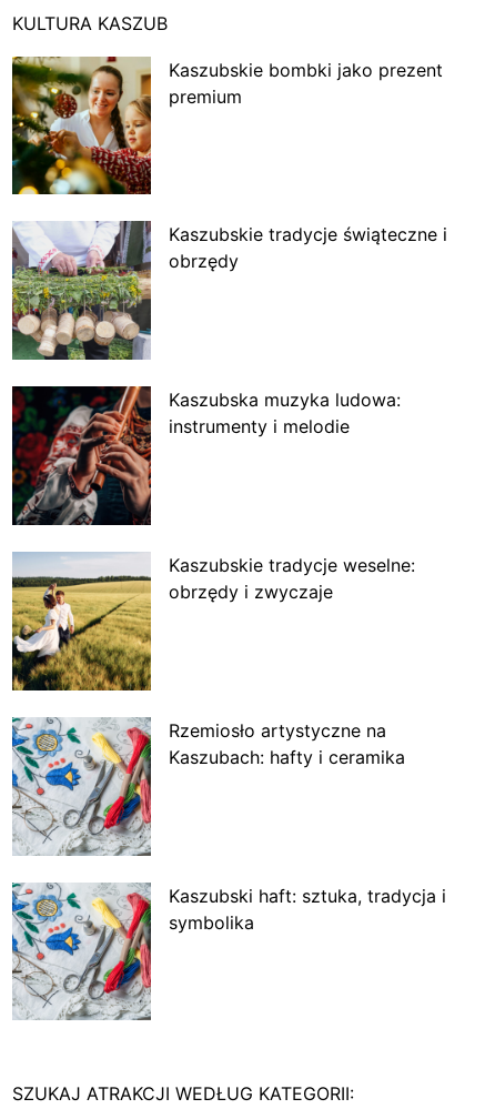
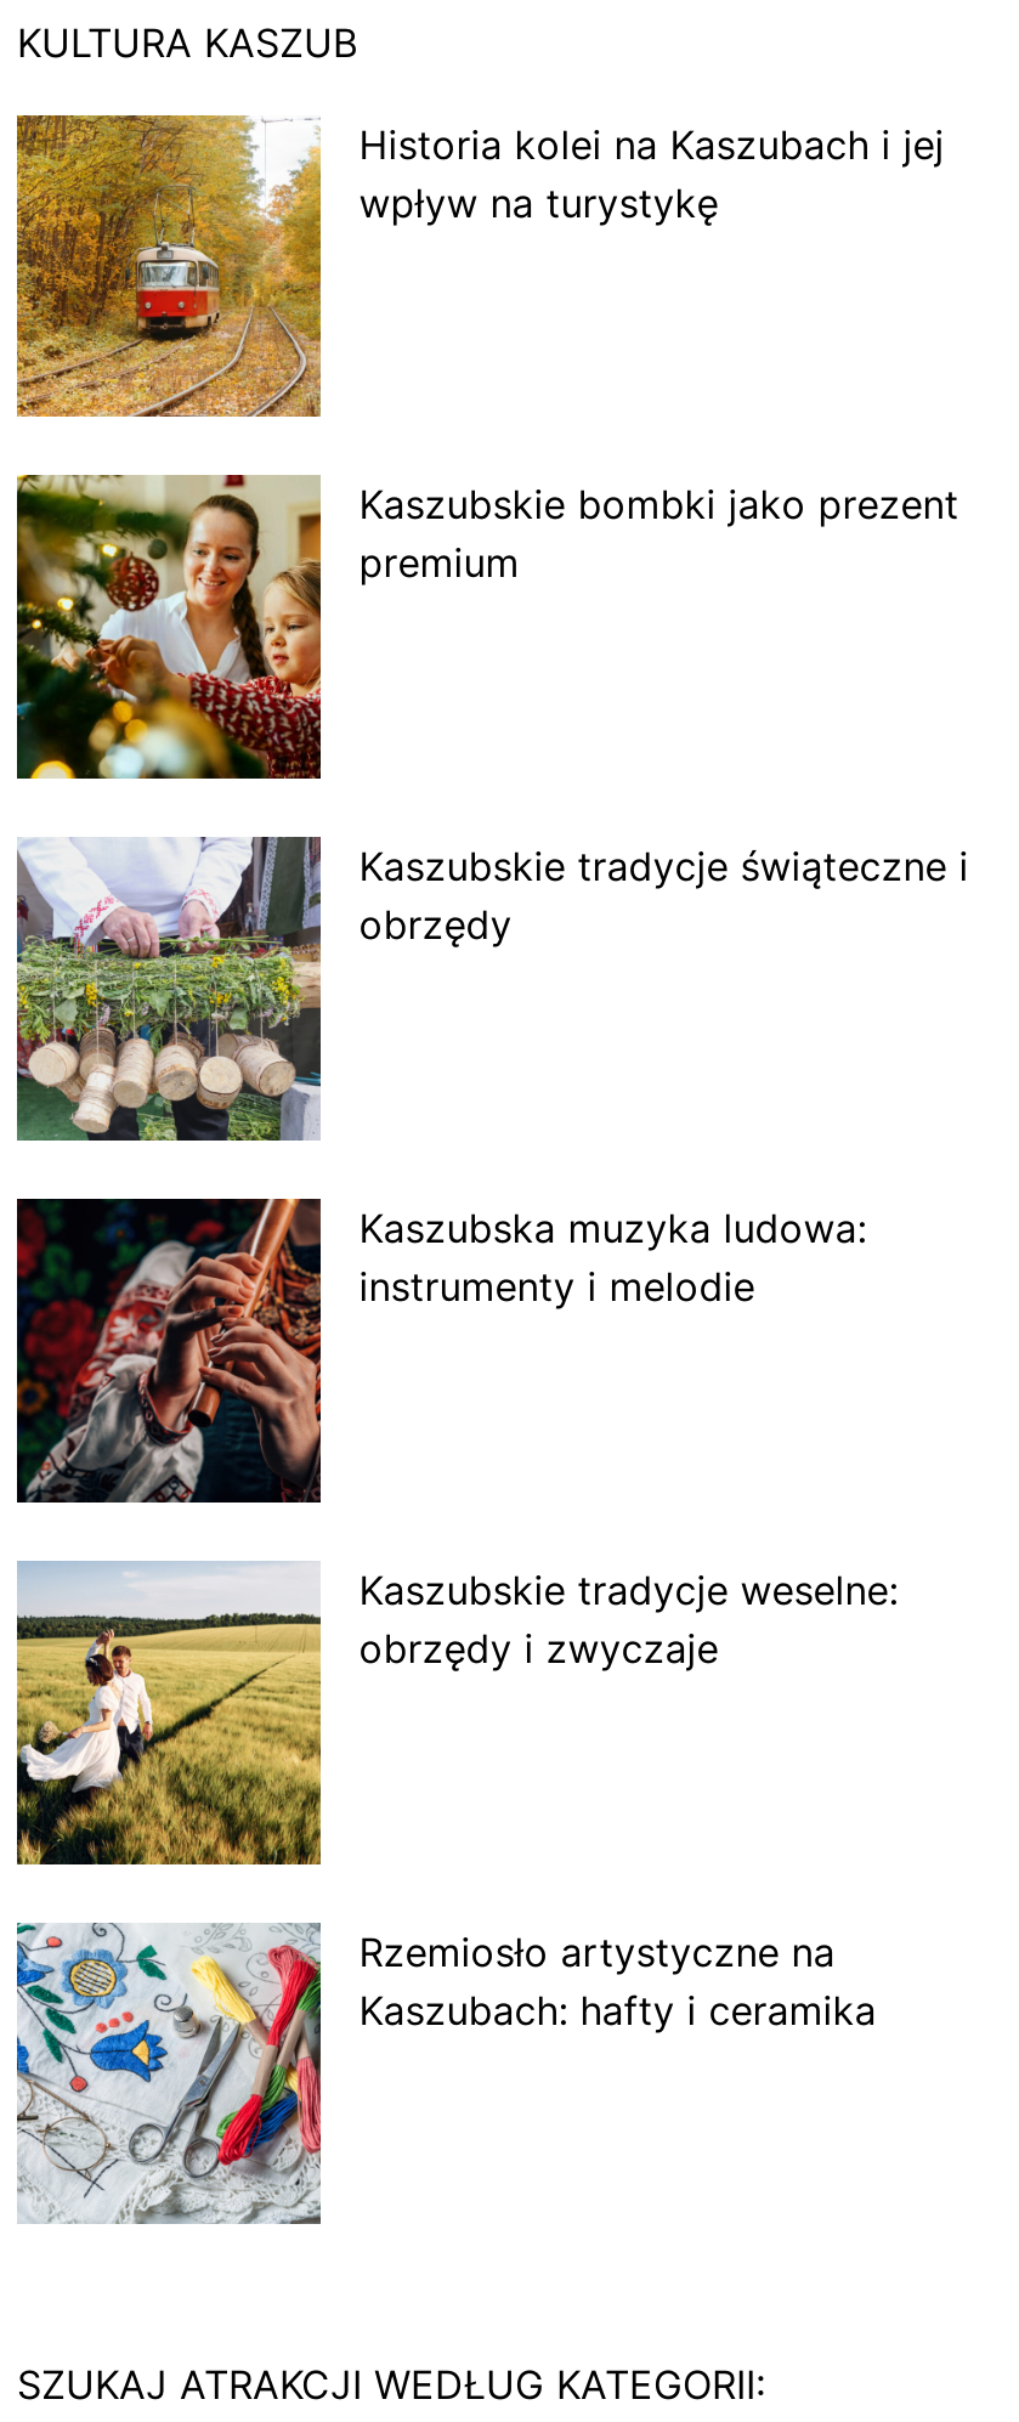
+ [image]
+ Historia kolei na Kaszubach i jej
+ wpływ na turystykę

moved down: [image] | Kaszubskie bombki jako prezent | premium | ... | Rzemiosło artystyczne na | Kaszubach: hafty i ceramika

moved down: [image]

- Kaszubski haft: sztuka, tradycja i
- symbolika
